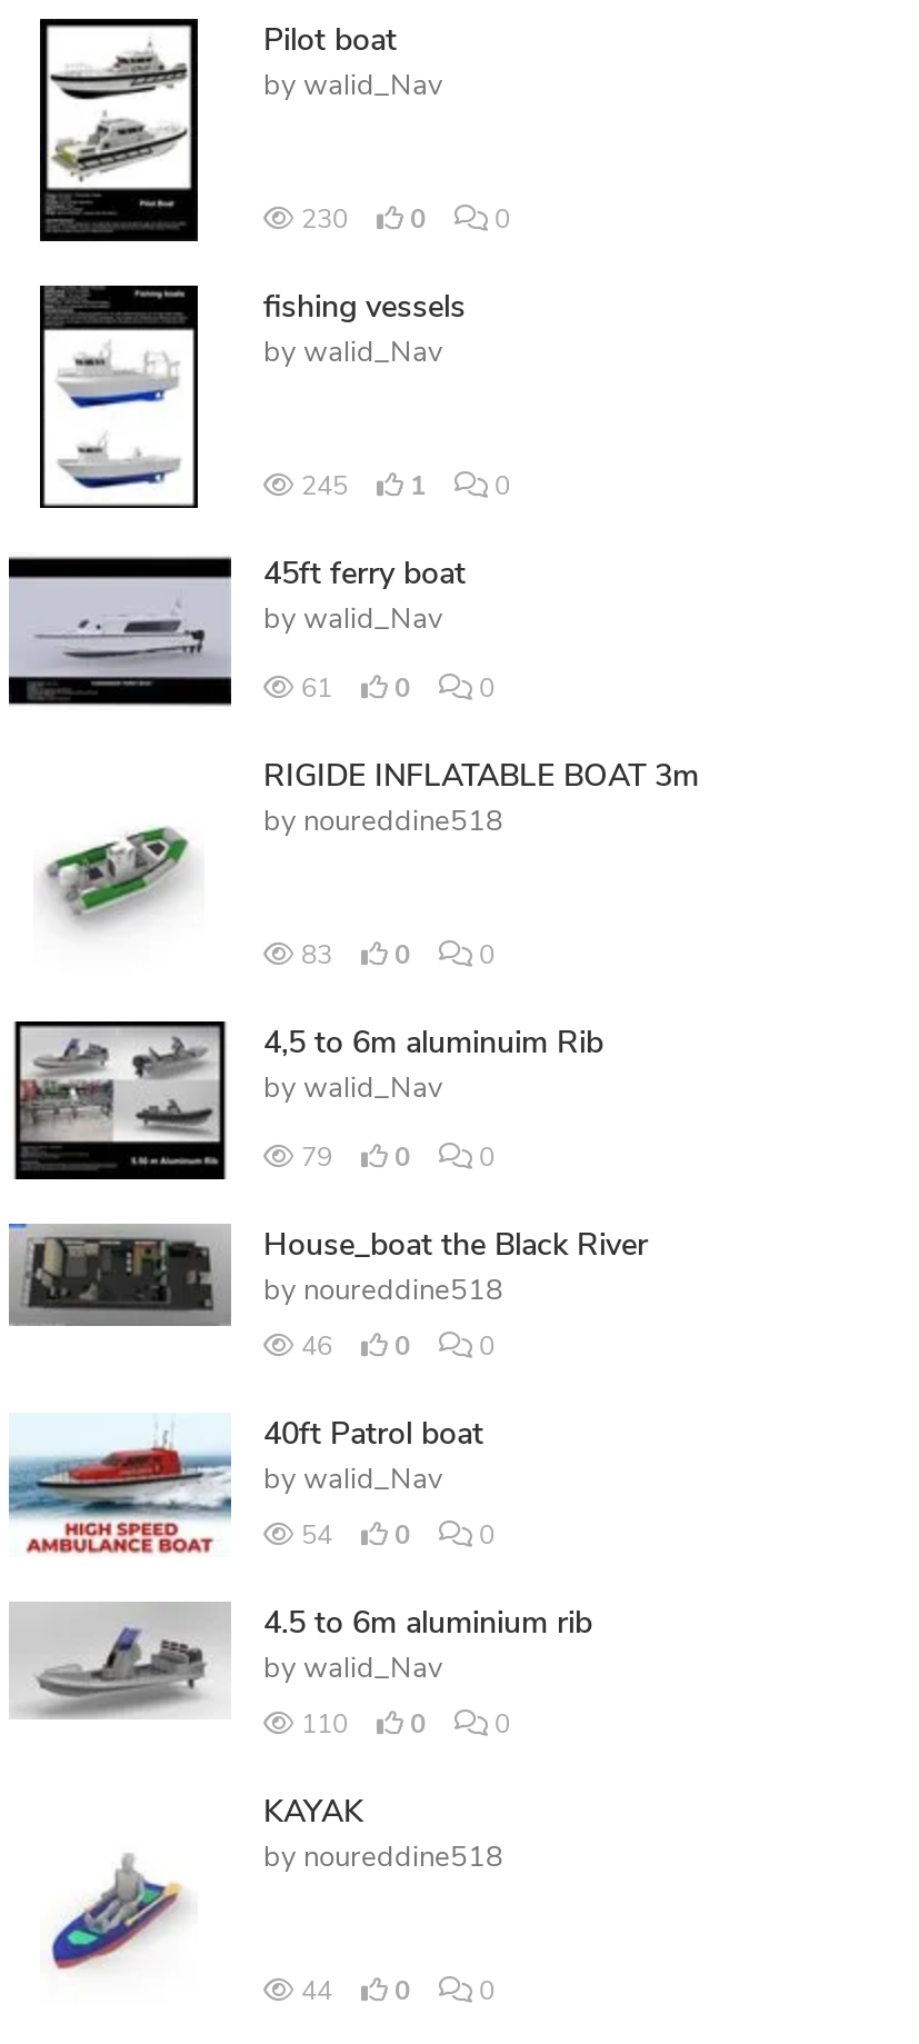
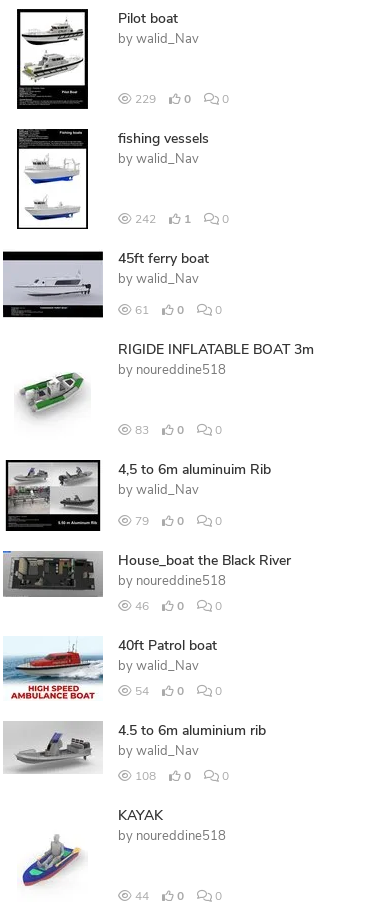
- 230
+ 229

- 245
+ 242

- 110
+ 108
